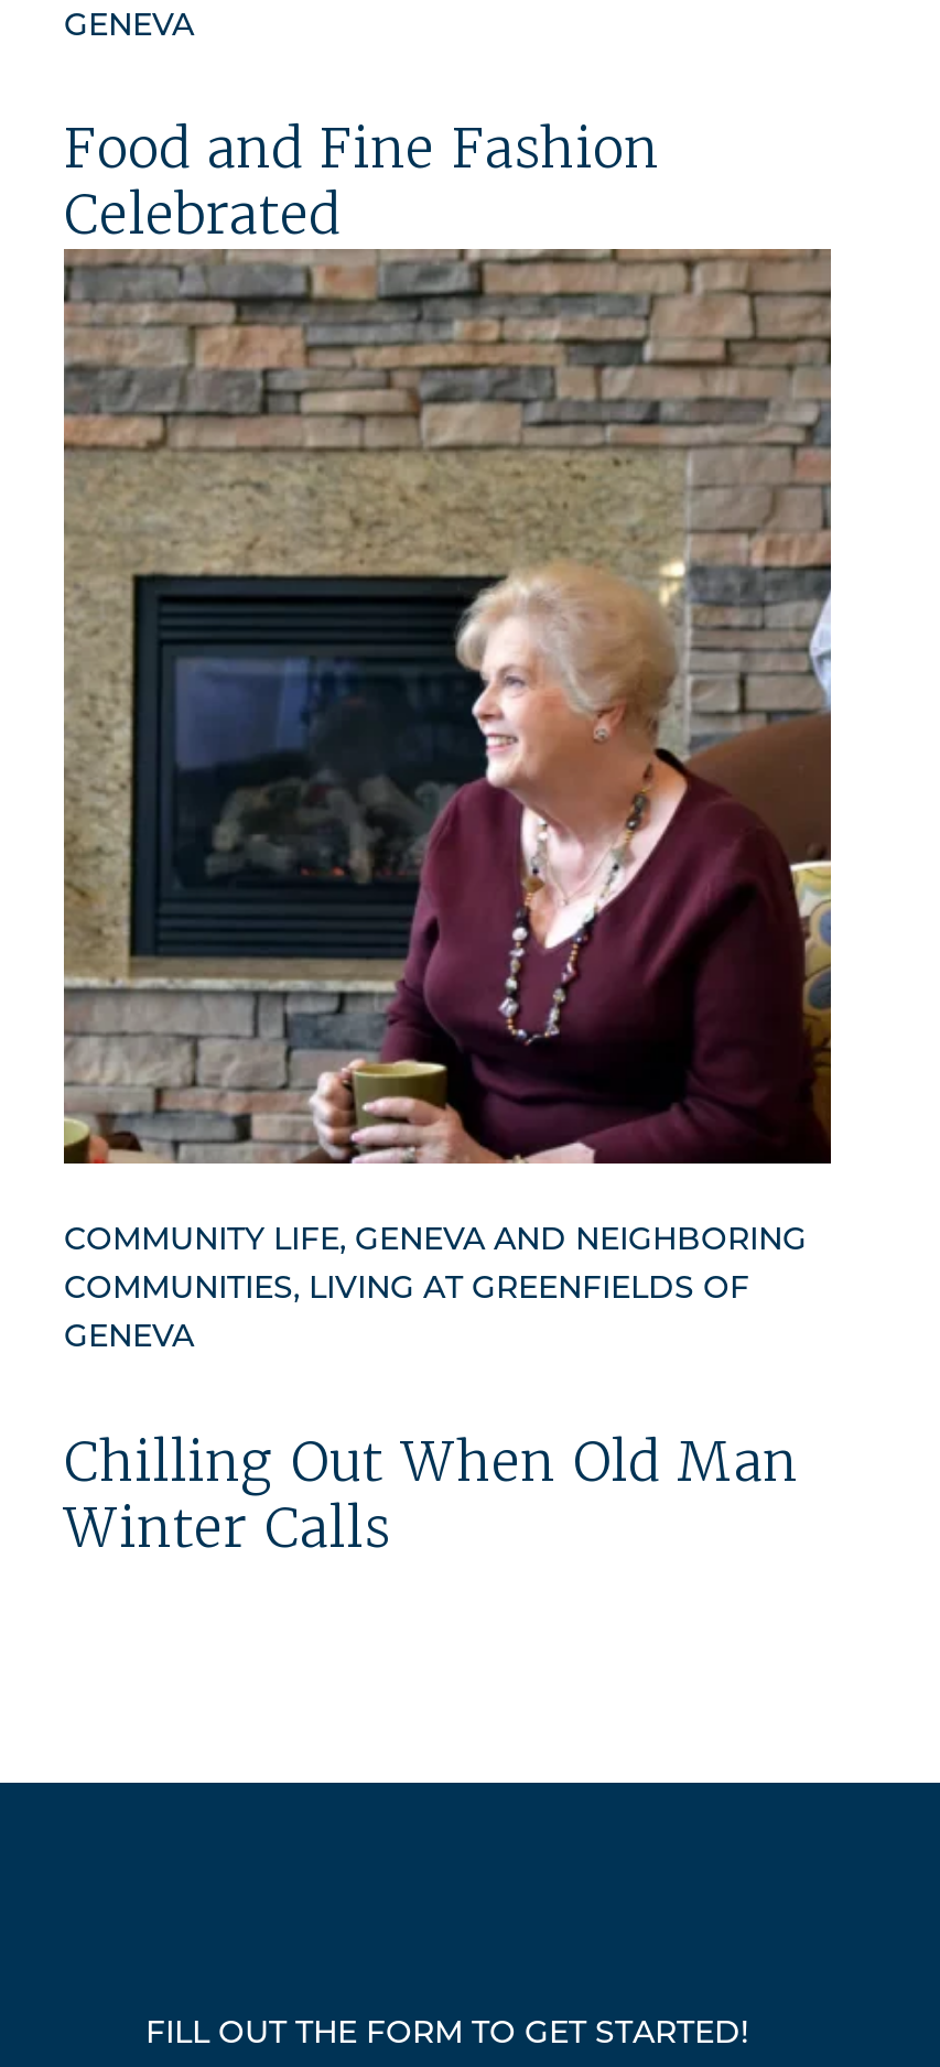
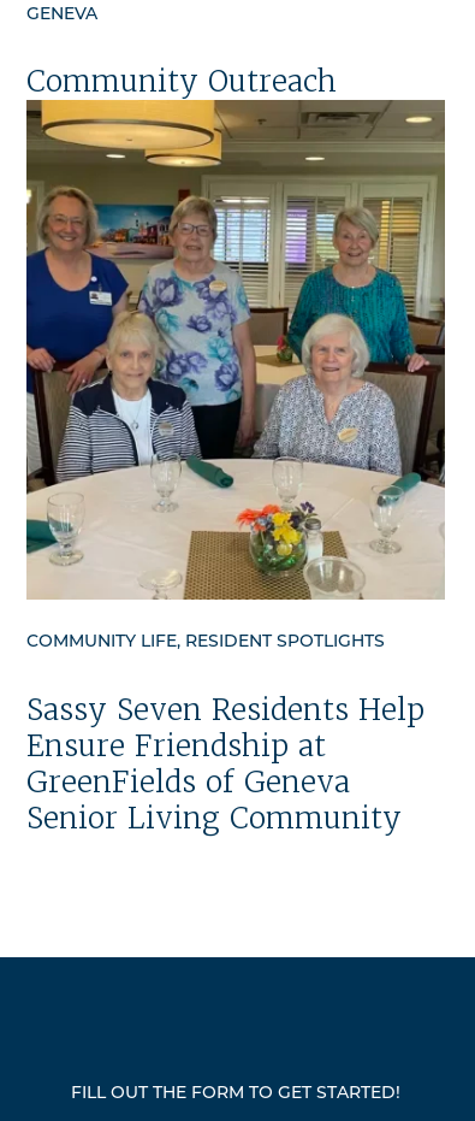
- [image]
- Food and Fine Fashion
- Celebrated
+ [image]
+ Community Outreach

- COMMUNITY LIFE, GENEVA AND NEIGHBORING
- COMMUNITIES, LIVING AT GREENFIELDS OF
- GENEVA
- Chilling Out When Old Man
- Winter Calls
+ COMMUNITY LIFE, RESIDENT SPOTLIGHTS
+ Sassy Seven Residents Help
+ Ensure Friendship at
+ GreenFields of Geneva
+ Senior Living Community
